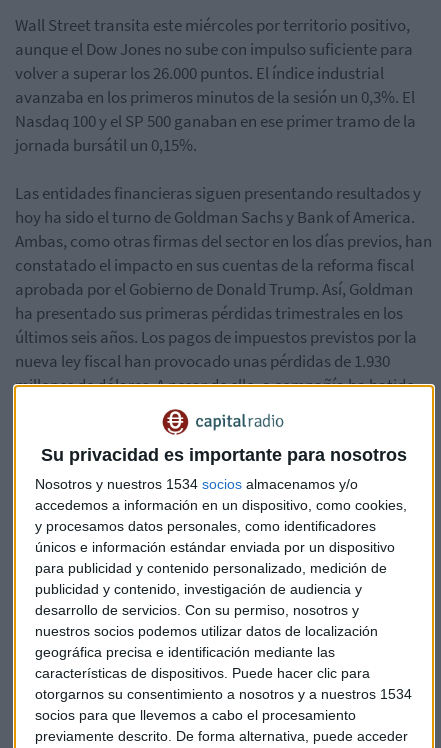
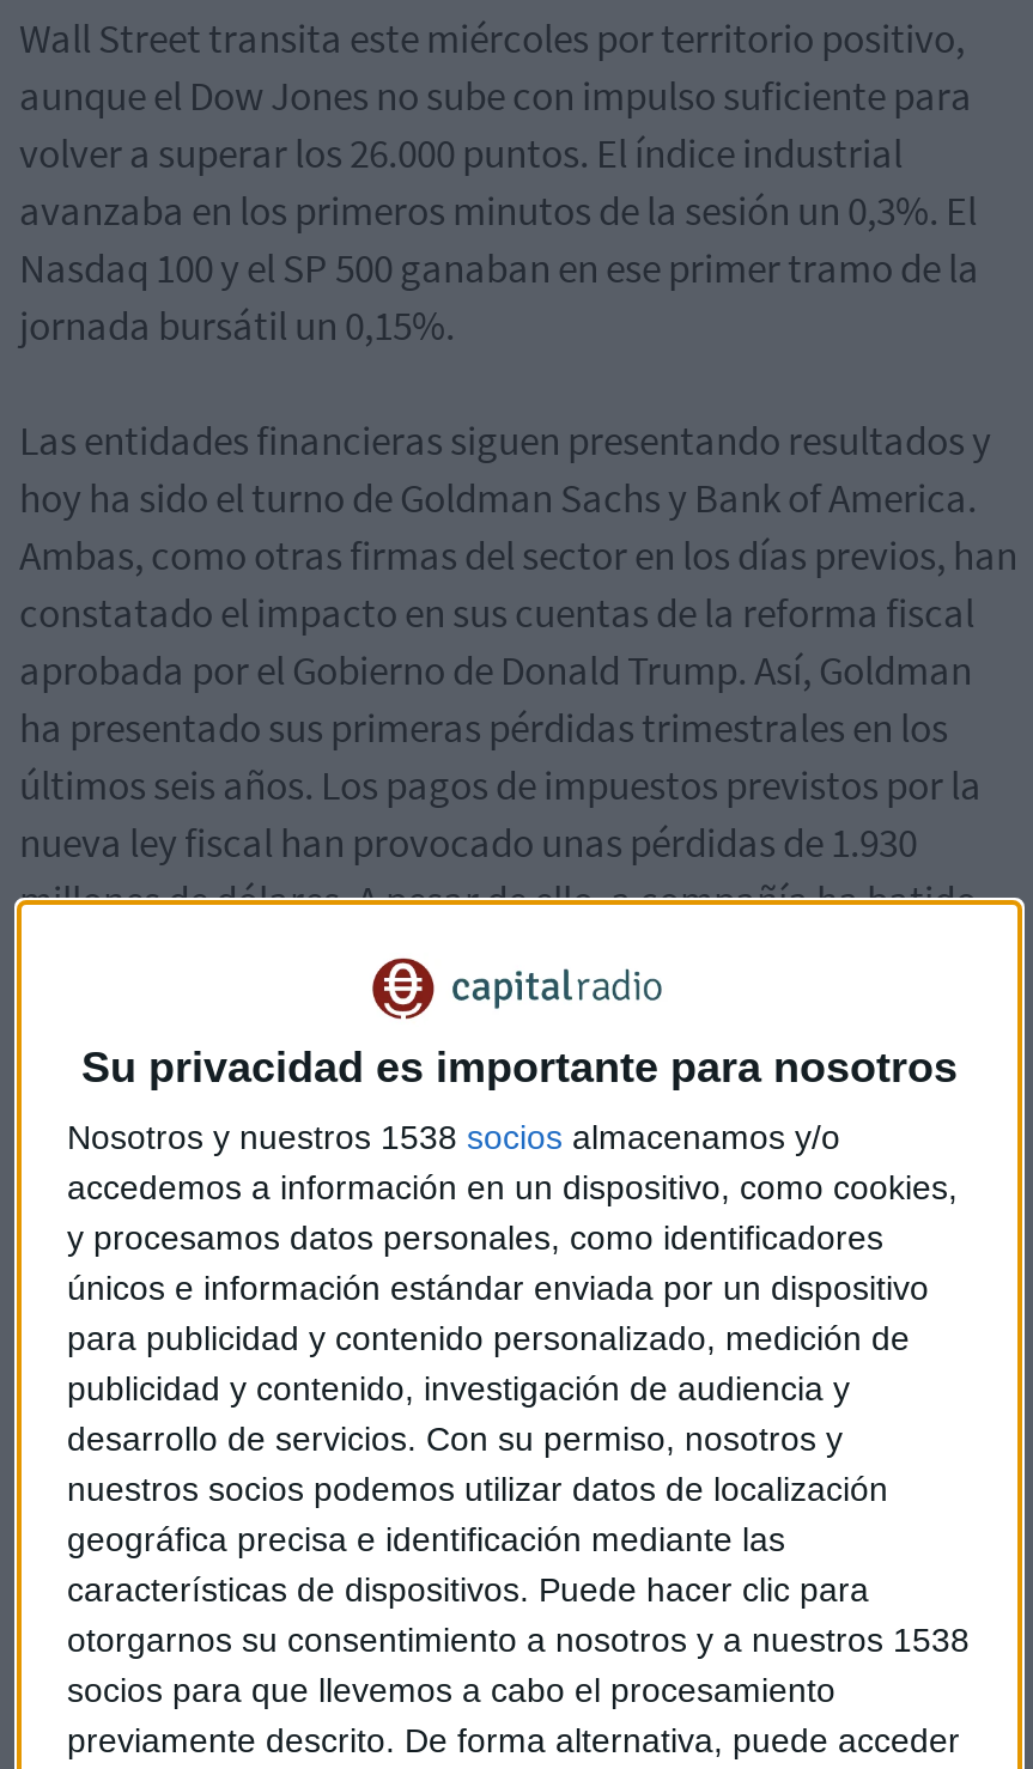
- Nosotros y nuestros 1534 socios almacenamos y/o
+ Nosotros y nuestros 1538 socios almacenamos y/o

- otorgarnos su consentimiento a nosotros y a nuestros 1534
+ otorgarnos su consentimiento a nosotros y a nuestros 1538
